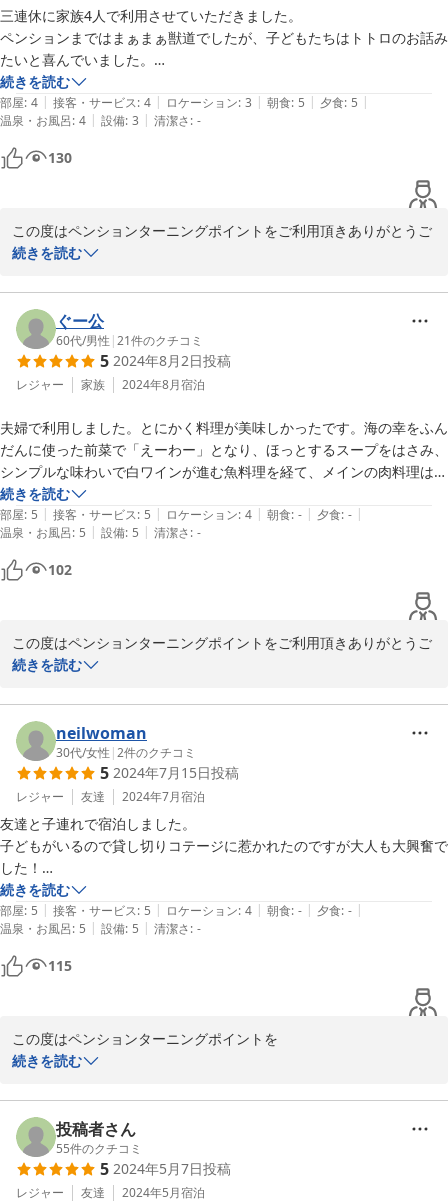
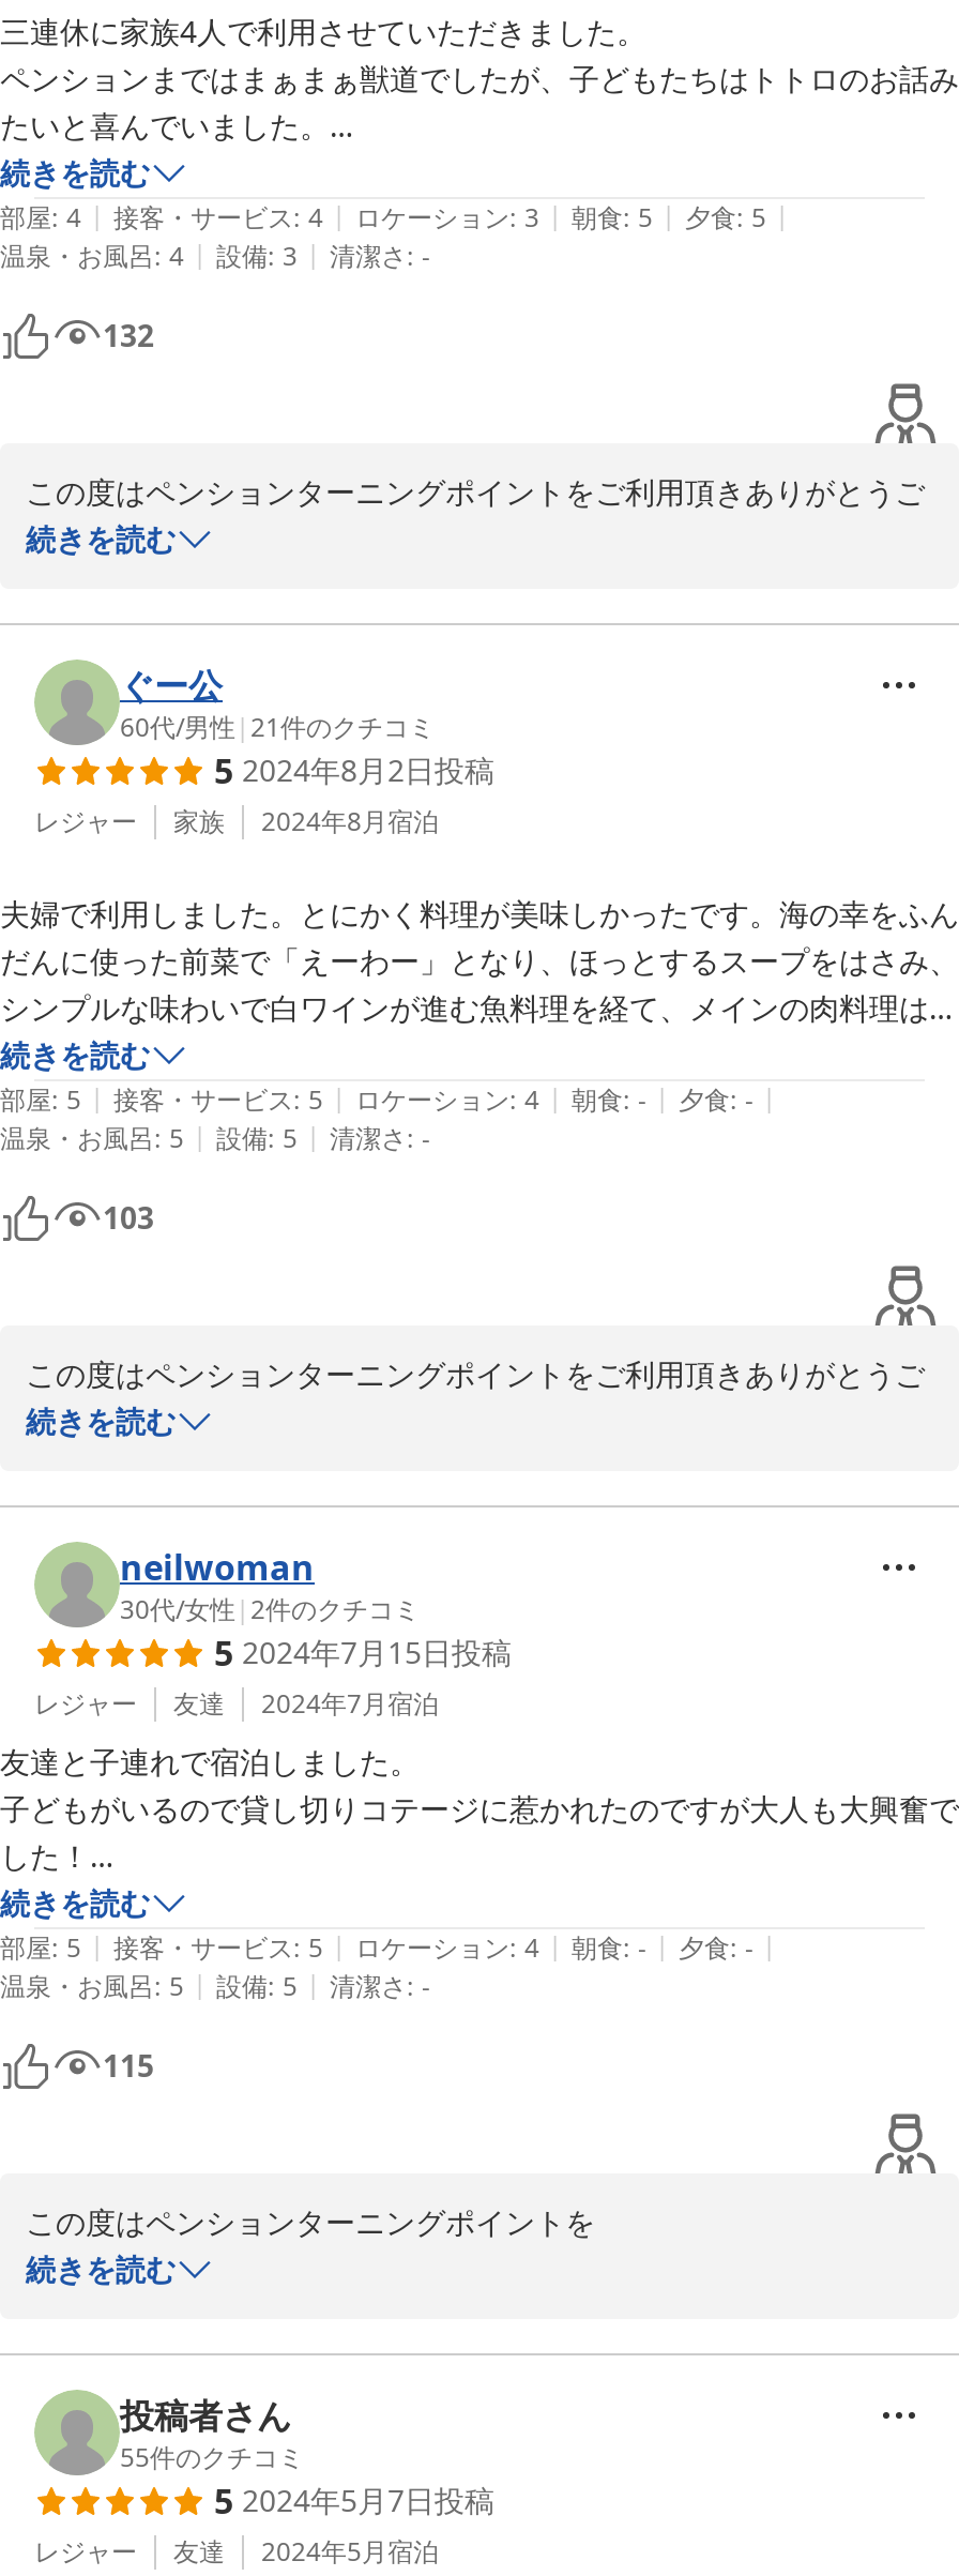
- 130
+ 132

- 102
+ 103
